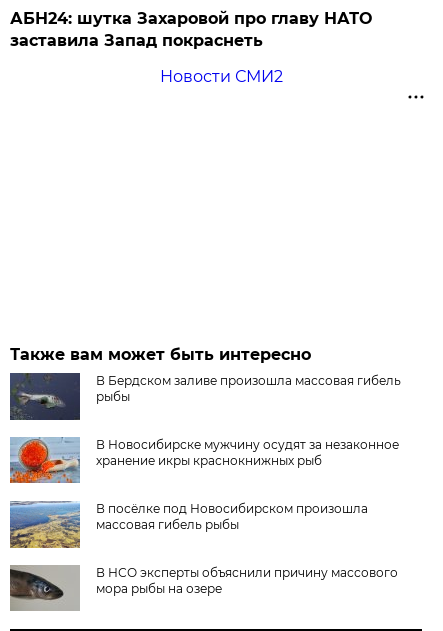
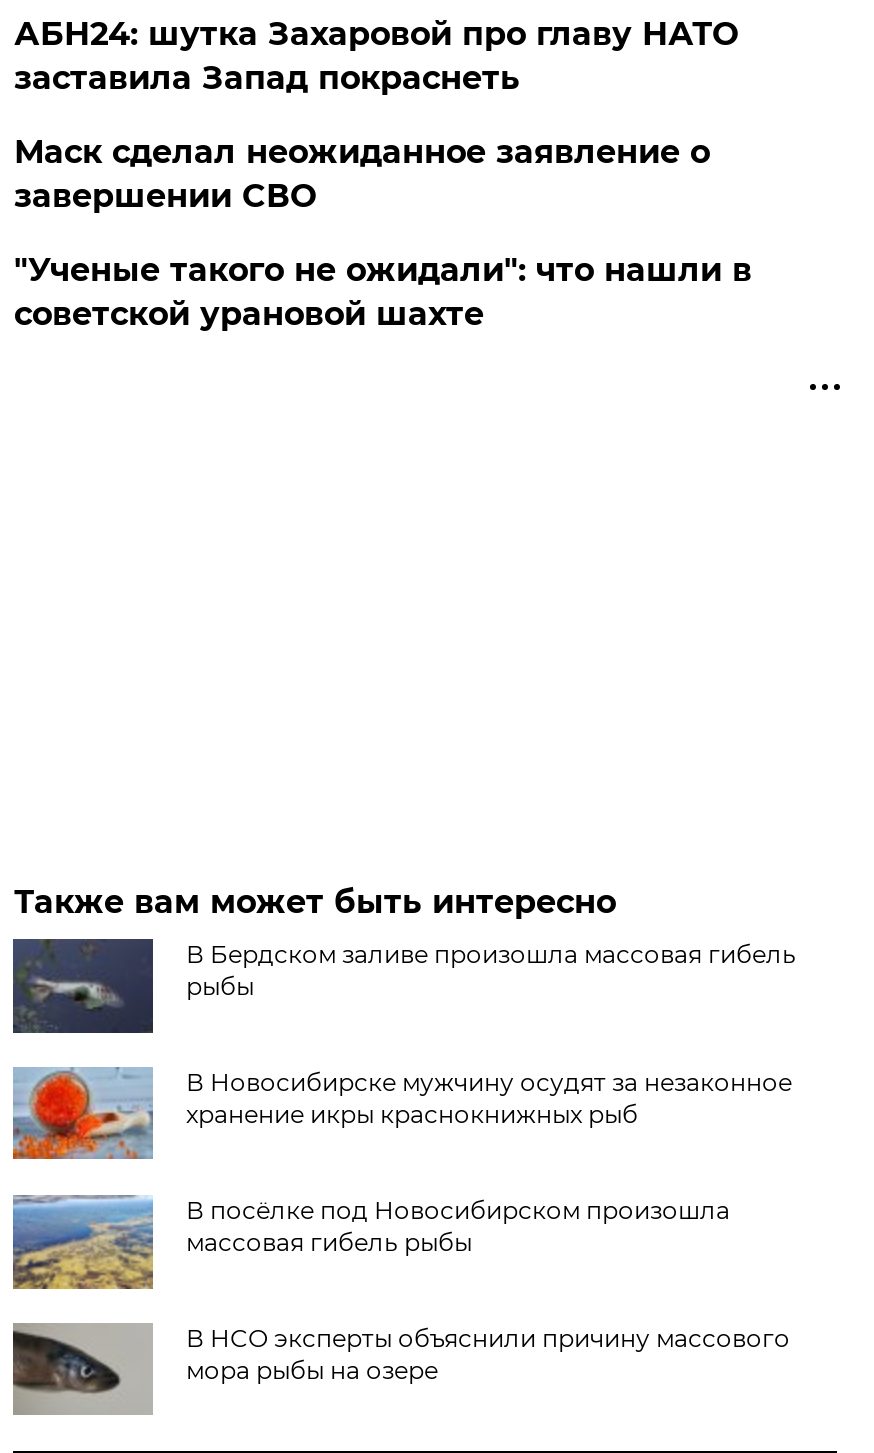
- Новости СМИ2
+ Маск сделал неожиданное заявление о
+ завершении СВО
+ "Ученые такого не ожидали": что нашли в
+ советской урановой шахте
